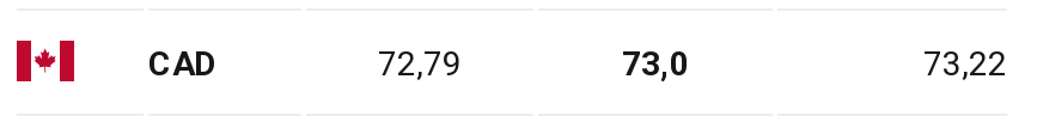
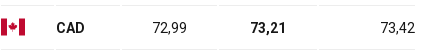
- 72,79
+ 72,99

- 73,0
+ 73,21

- 73,22
+ 73,42
